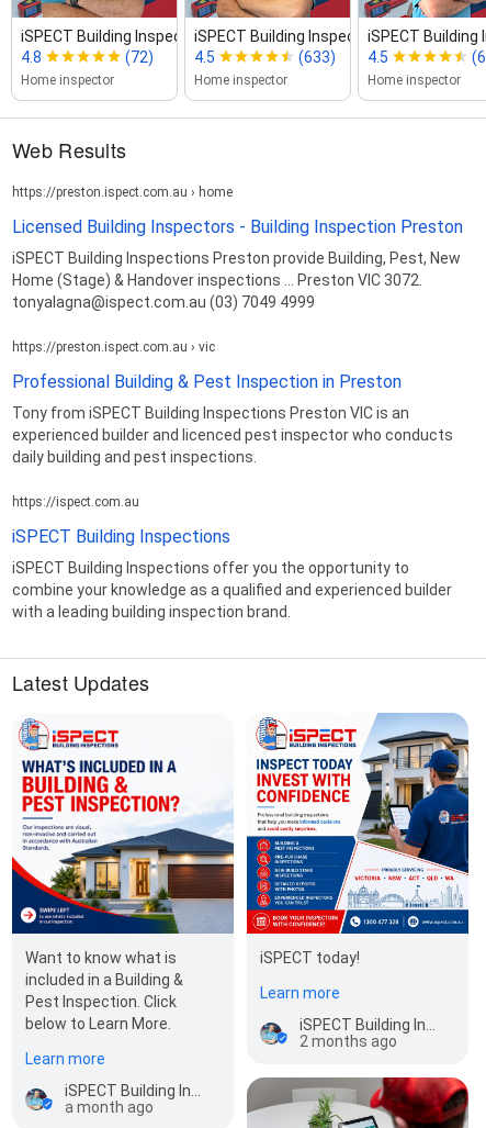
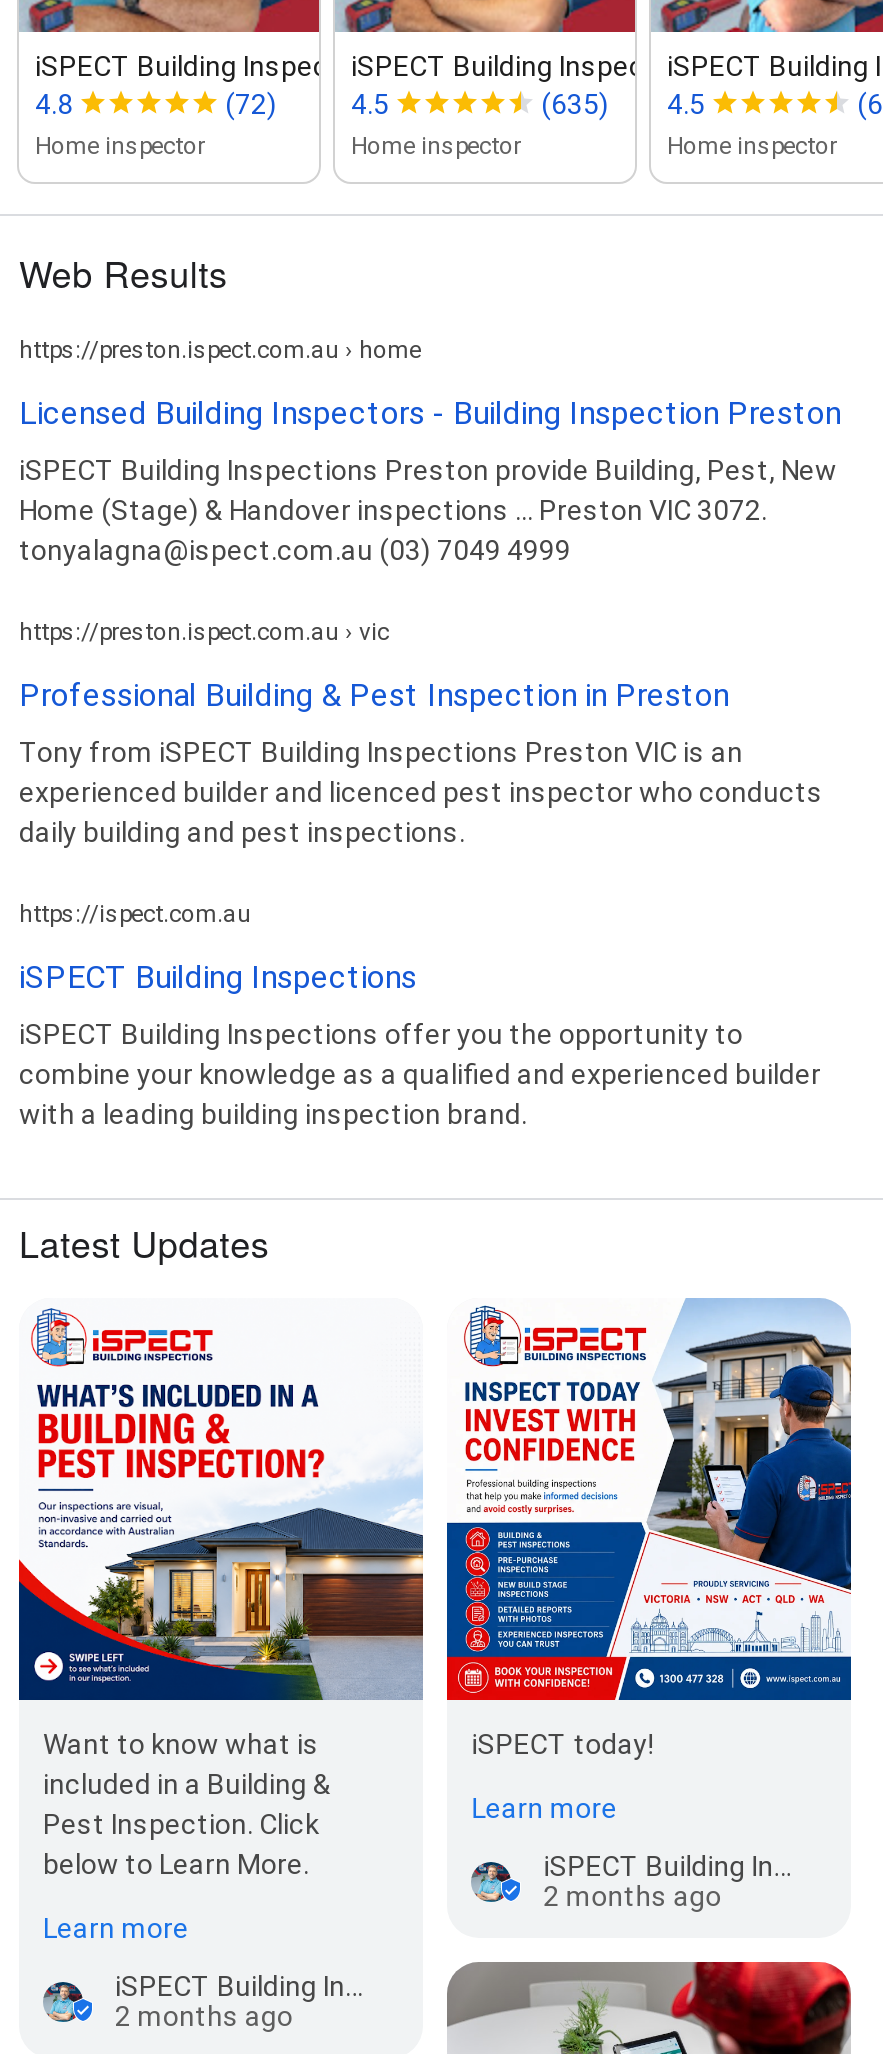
- (633) 4.5
+ (635) 4.5

- a month ago
+ 2 months ago
